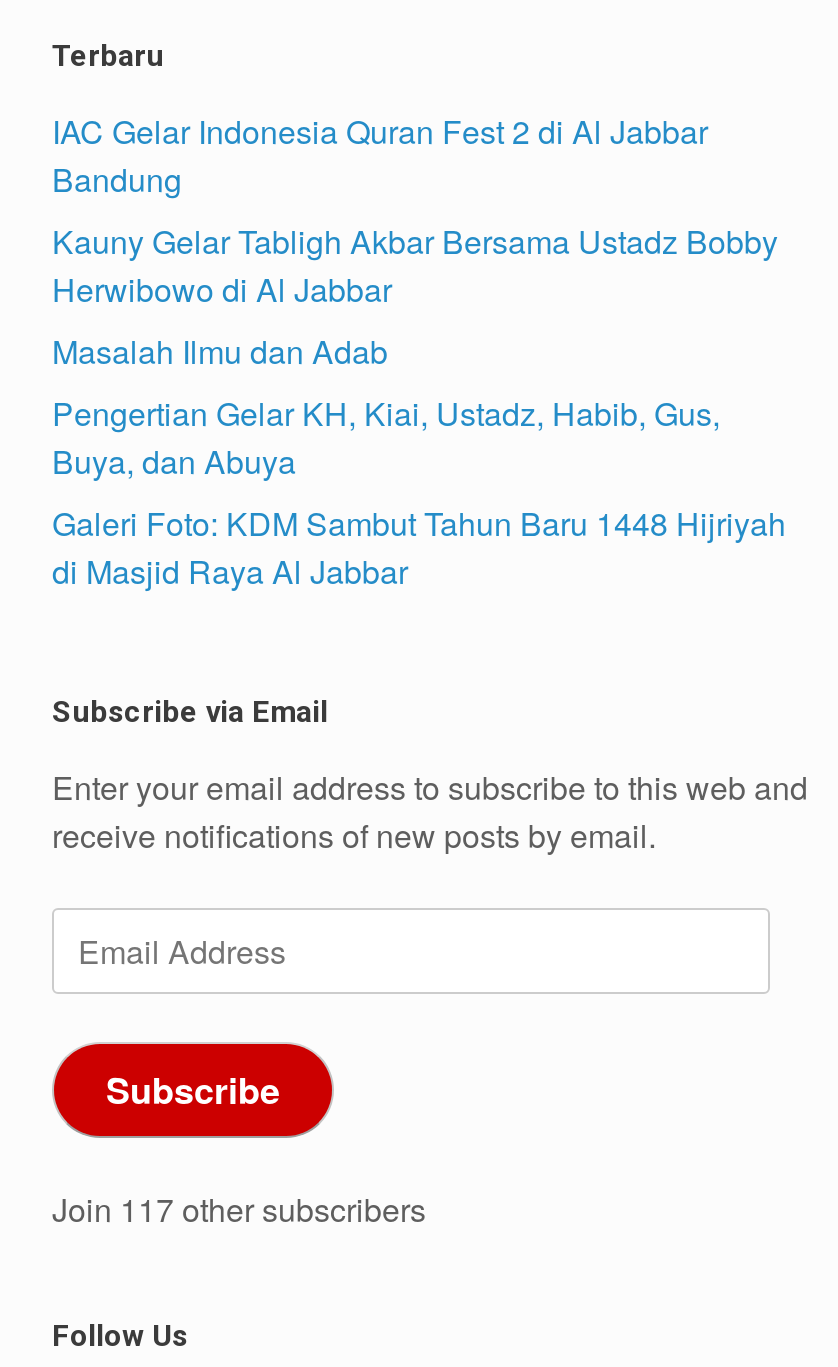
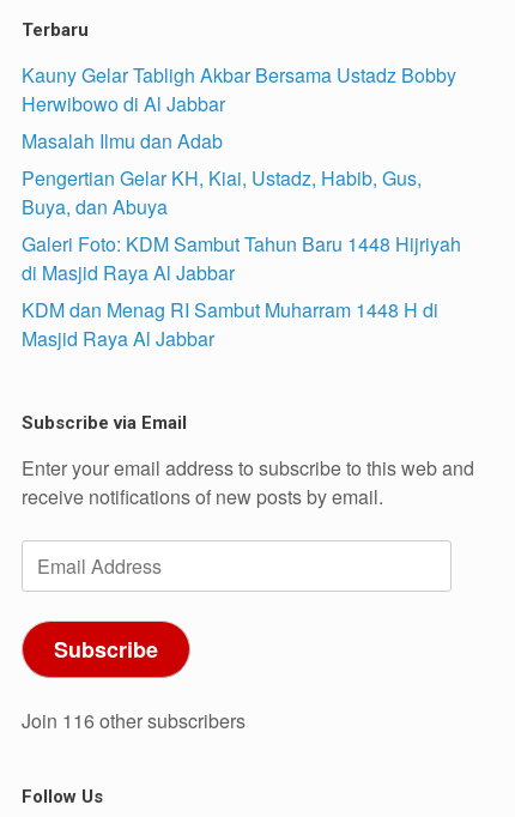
- IAC Gelar Indonesia Quran Fest 2 di Al Jabbar
- Bandung

moved up: Kauny Gelar Tabligh Akbar Bersama Ustadz Bobby | Herwibowo di Al Jabbar | Masalah Ilmu dan Adab | Pengertian Gelar KH, Kiai, Ustadz, Habib, Gus, | Buya, dan Abuya | Galeri Foto: KDM Sambut Tahun Baru 1448 Hijriyah | di Masjid Raya Al Jabbar

+ KDM dan Menag RI Sambut Muharram 1448 H di
+ Masjid Raya Al Jabbar

- Join 117 other subscribers
+ Join 116 other subscribers
